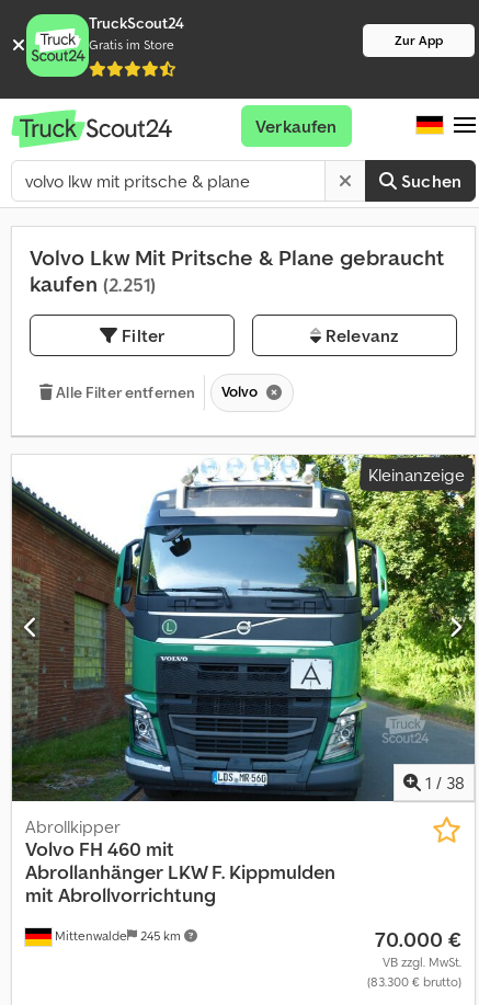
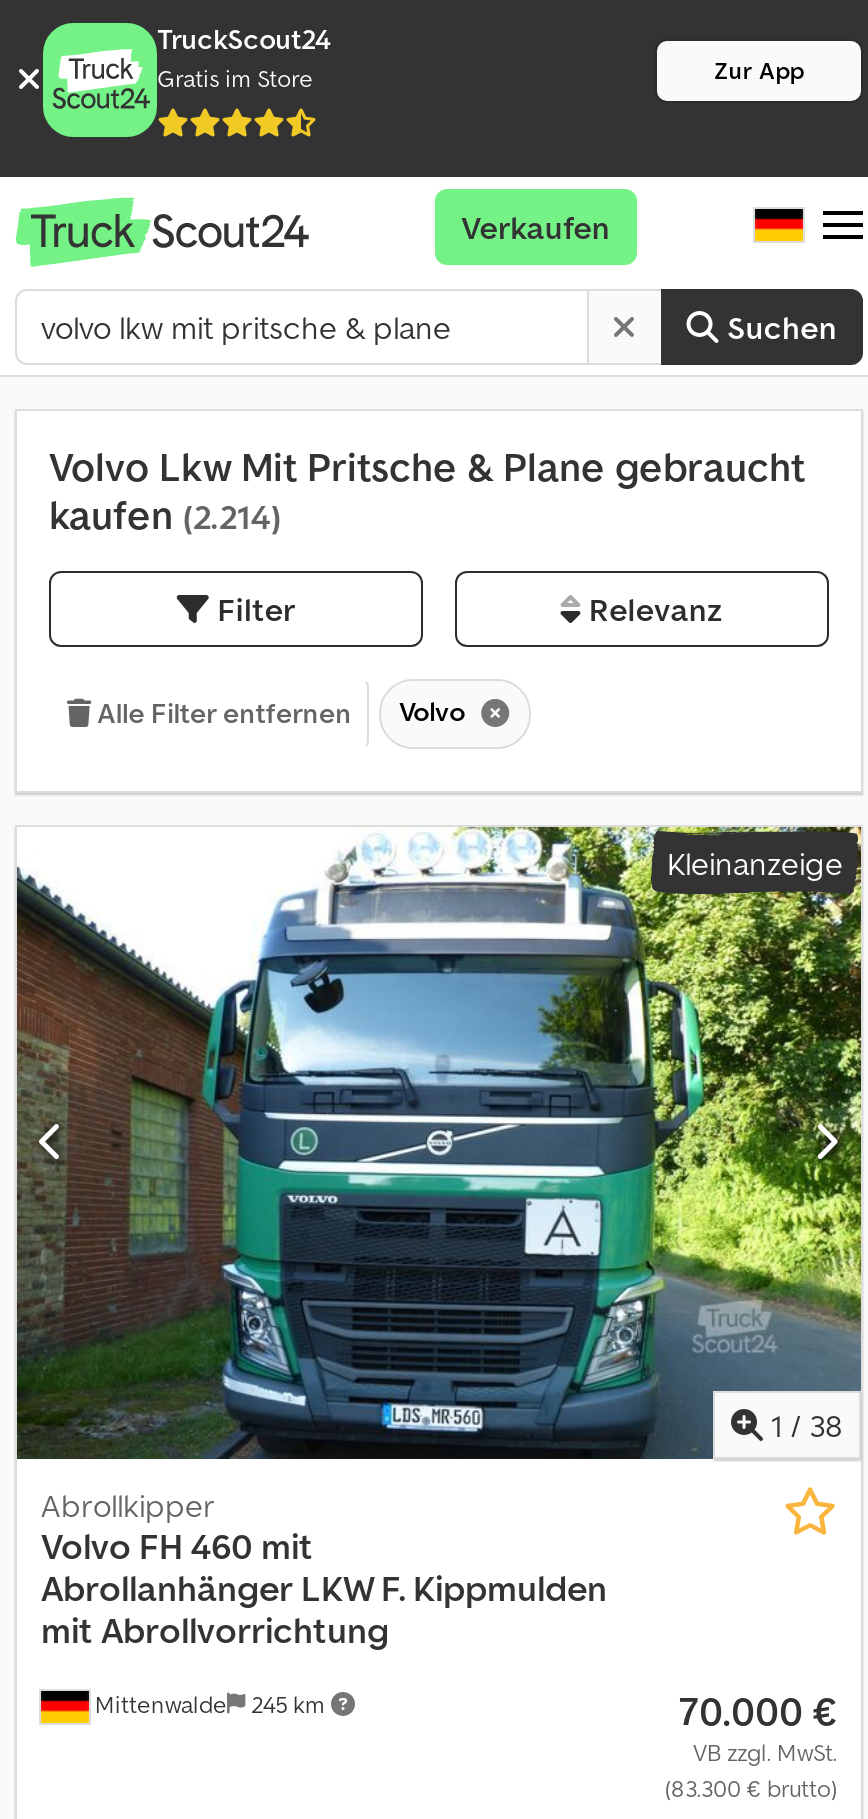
- kaufen (2.251)
+ kaufen (2.214)
